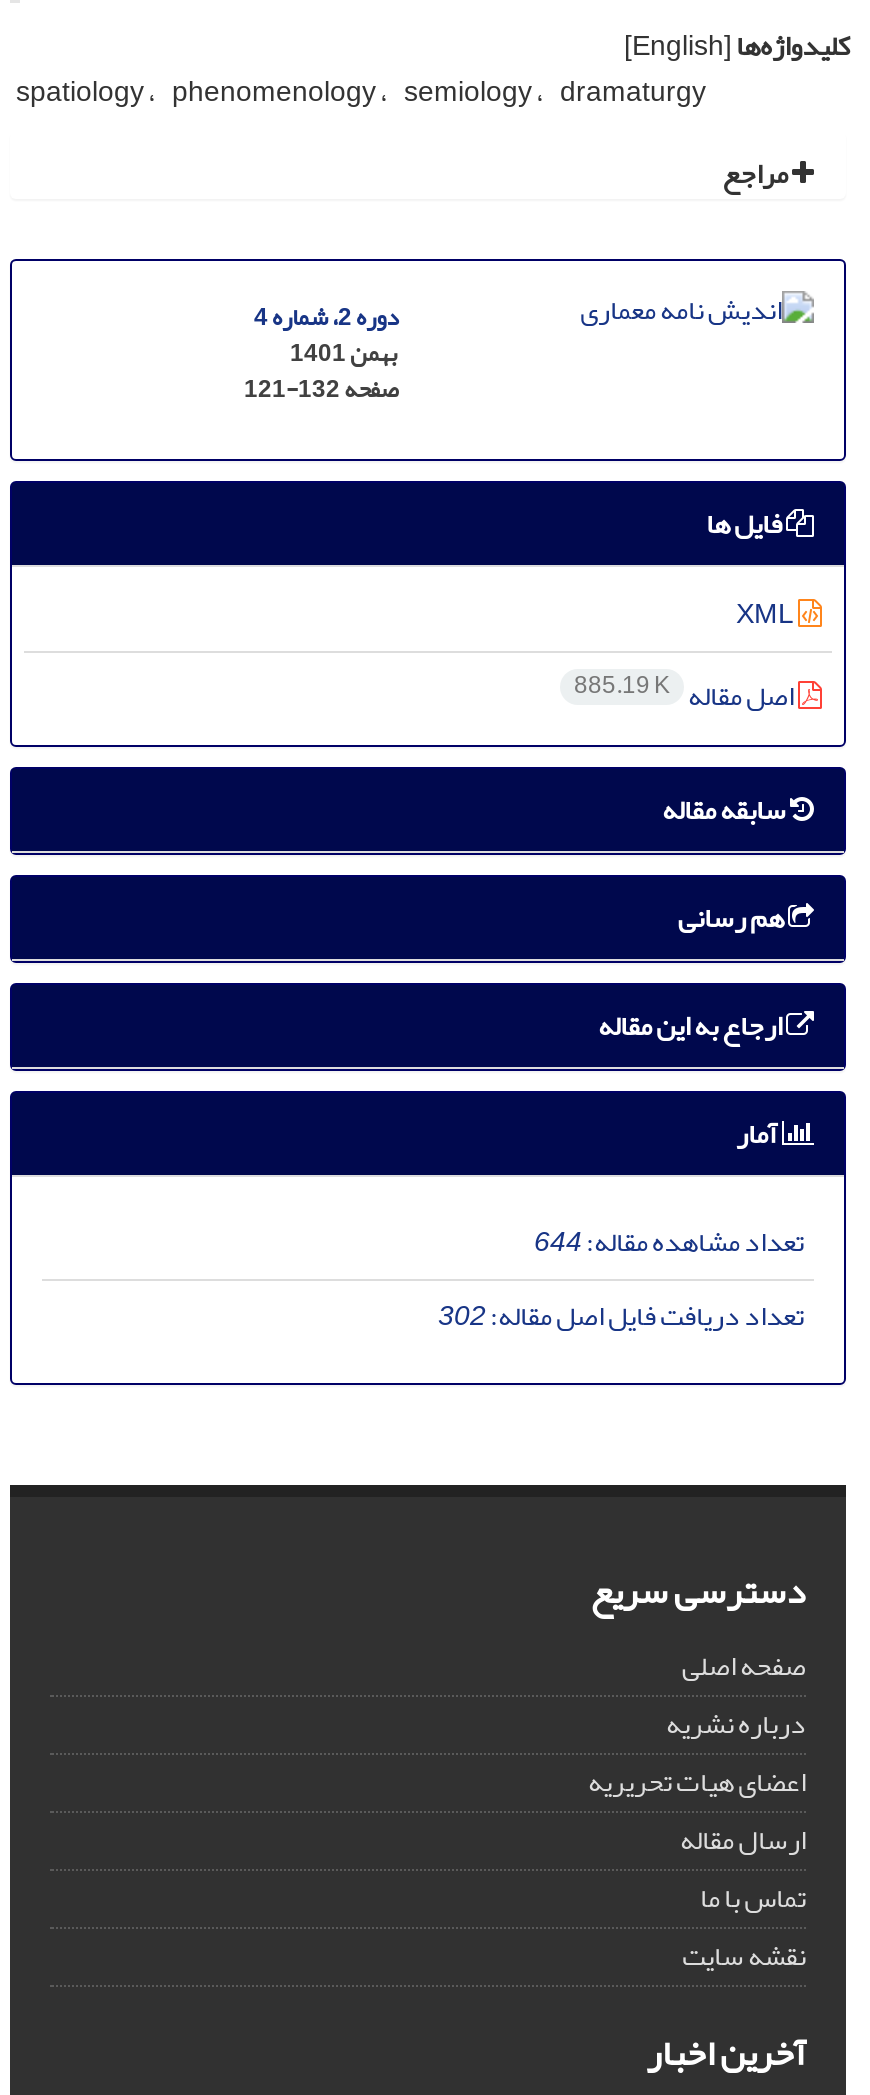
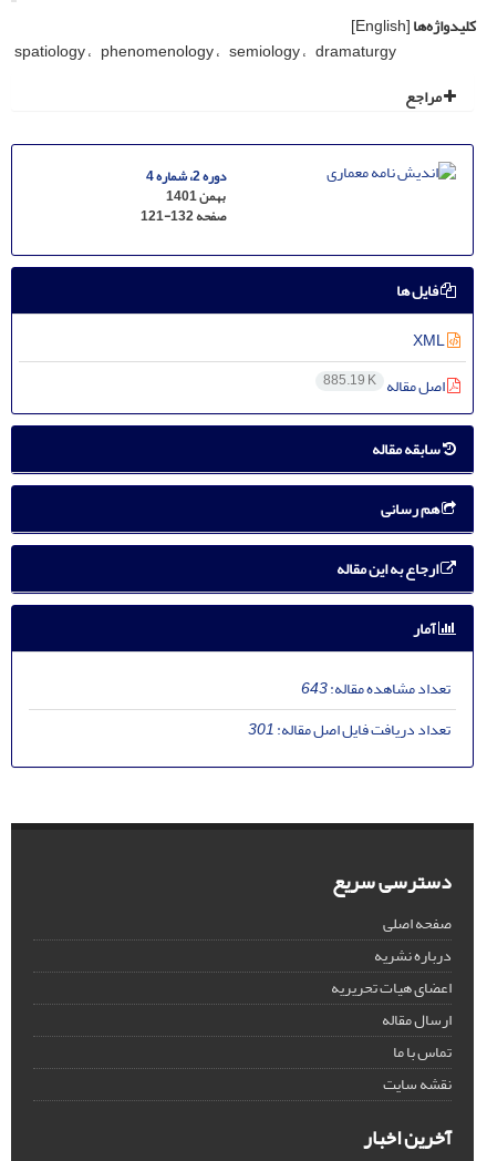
- تعداد مشاهده مقاله:644
+ تعداد مشاهده مقاله:643

- تعداد دریافت فایل اصل مقاله:302
+ تعداد دریافت فایل اصل مقاله:301
